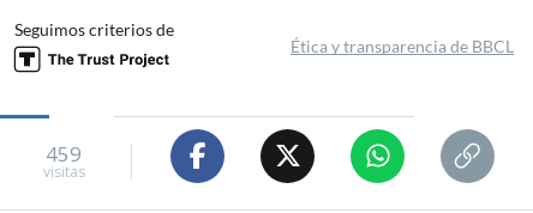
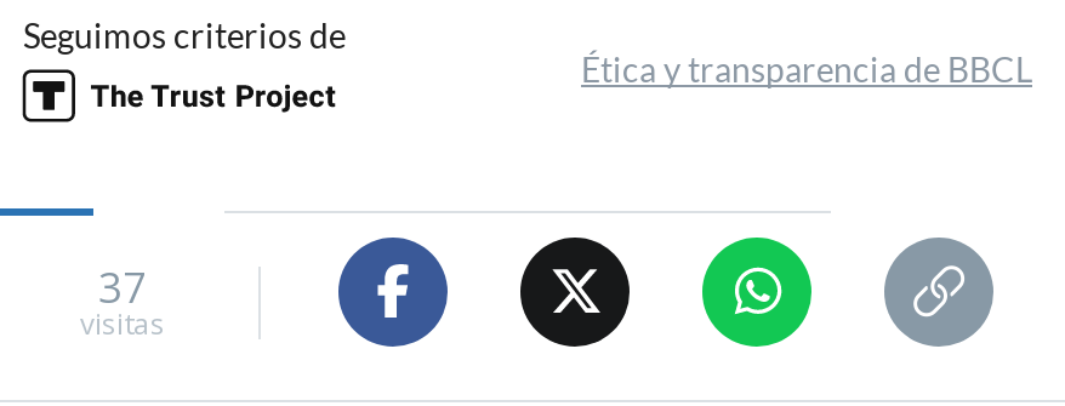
- 459
+ 37
